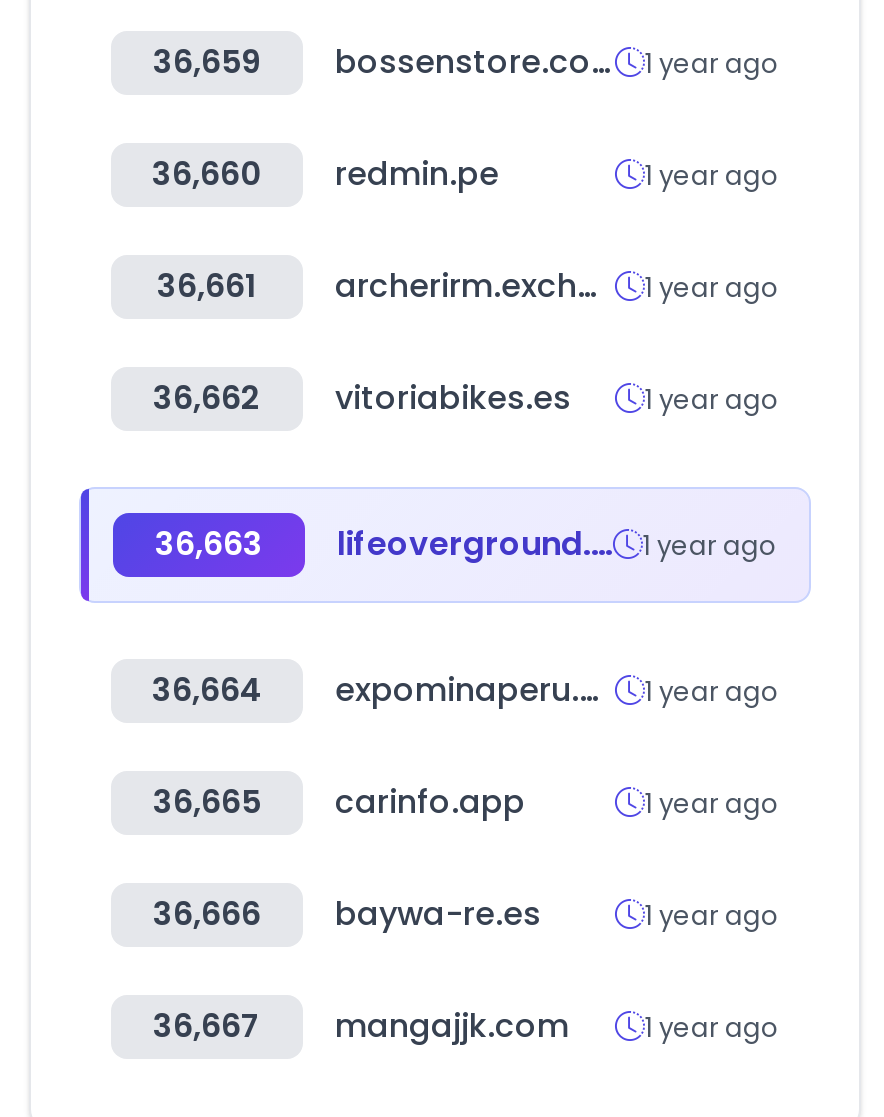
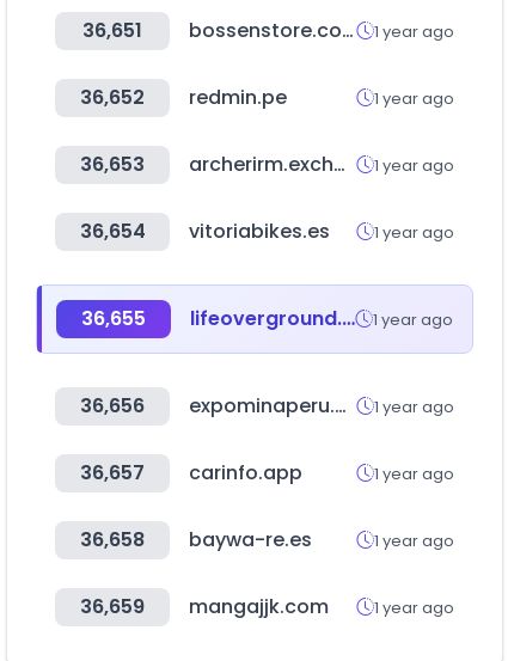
- 36,659
+ 36,651

- 36,660 redmin.pe
+ 36,652 redmin.pe

- 36,661
+ 36,653

- 36,662 vitoriabikes.es 1 year ago
+ 36,654 vitoriabikes.es 1 year ago

- 36,663
+ 36,655

- 36,664
+ 36,656

- 36,665 carinfo.app
+ 36,657 carinfo.app

- 36,666 baywa-re.es
+ 36,658 baywa-re.es

- 36,667 mangajjk.com 1 year ago
+ 36,659 mangajjk.com 1 year ago
